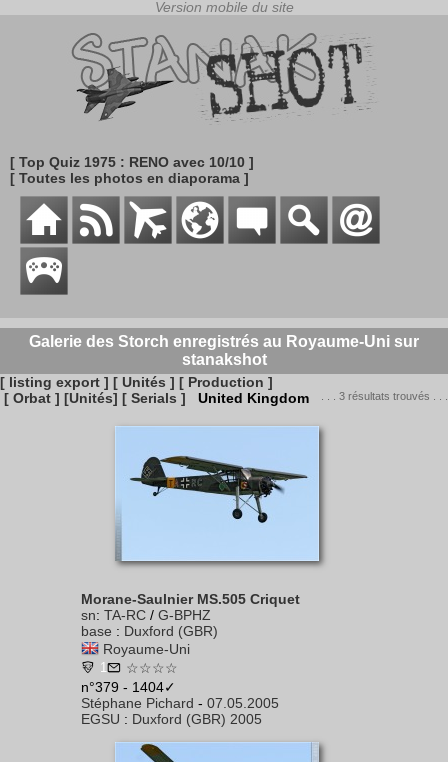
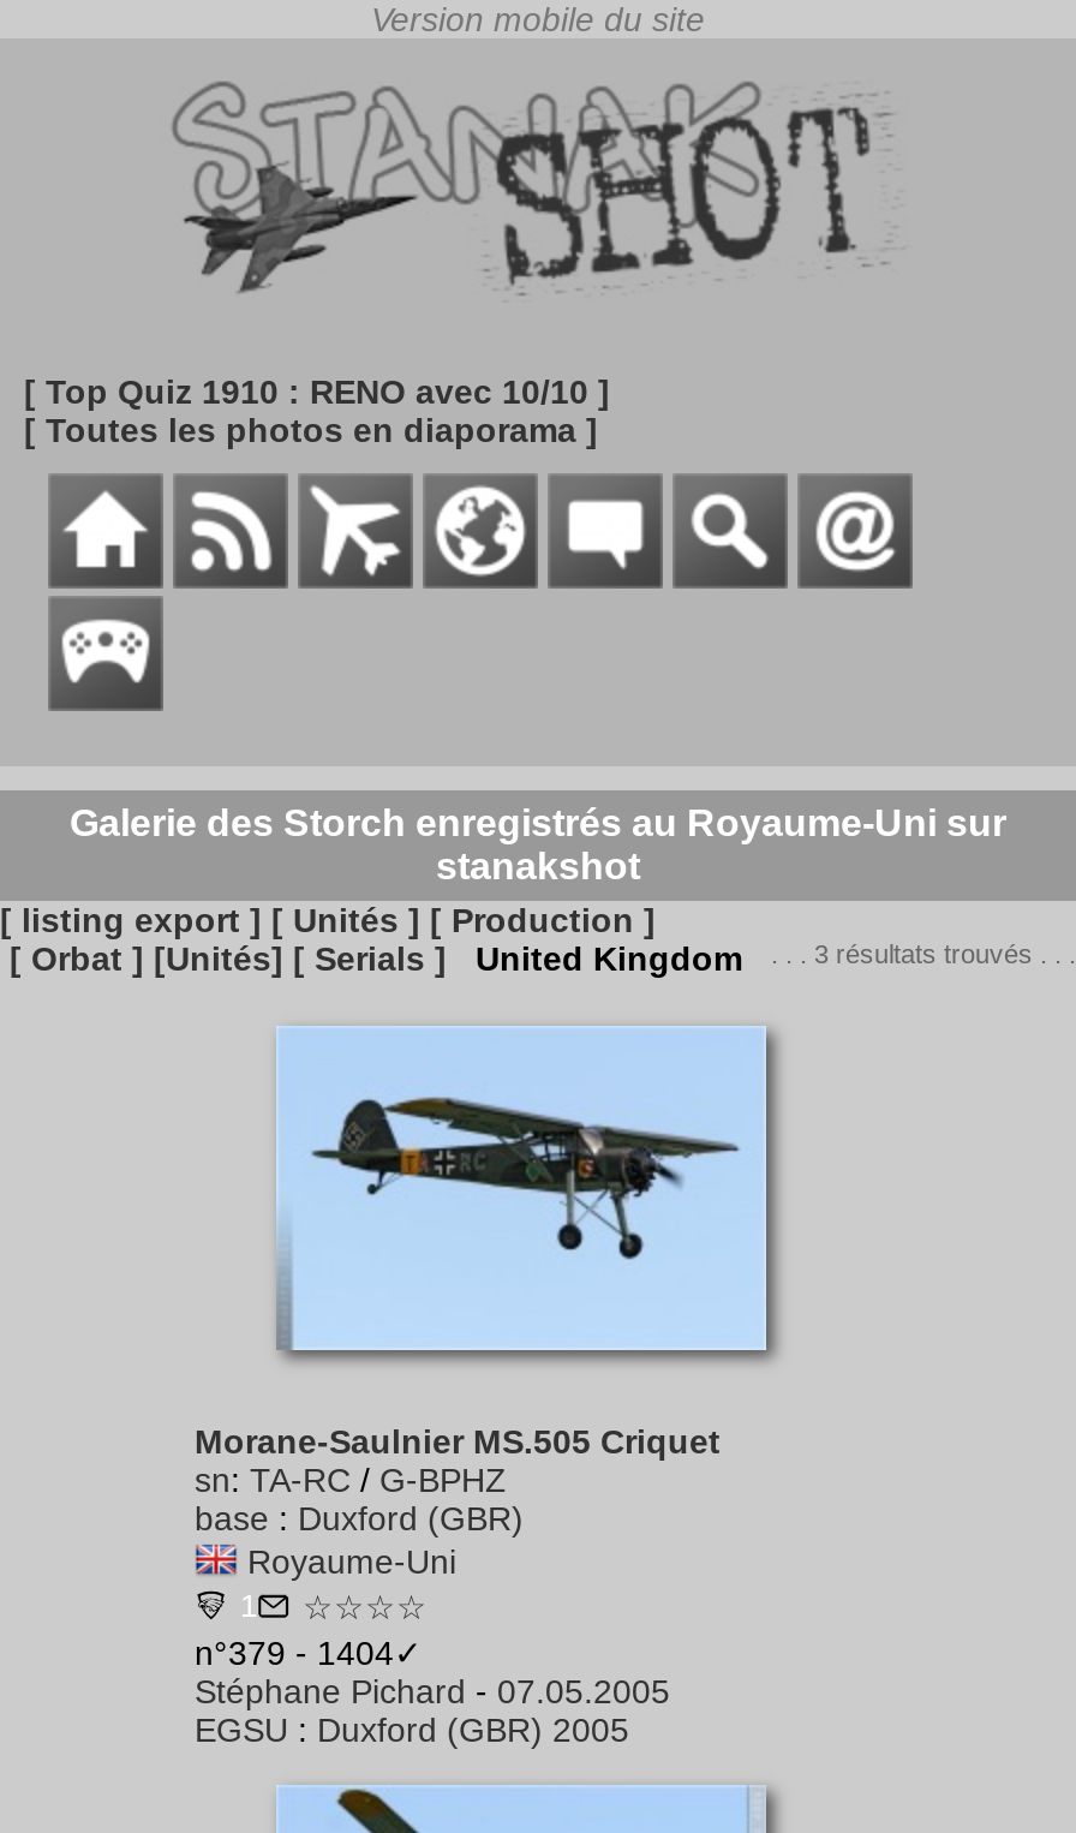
- [ Top Quiz 1975 : RENO avec 10/10 ]
+ [ Top Quiz 1910 : RENO avec 10/10 ]
